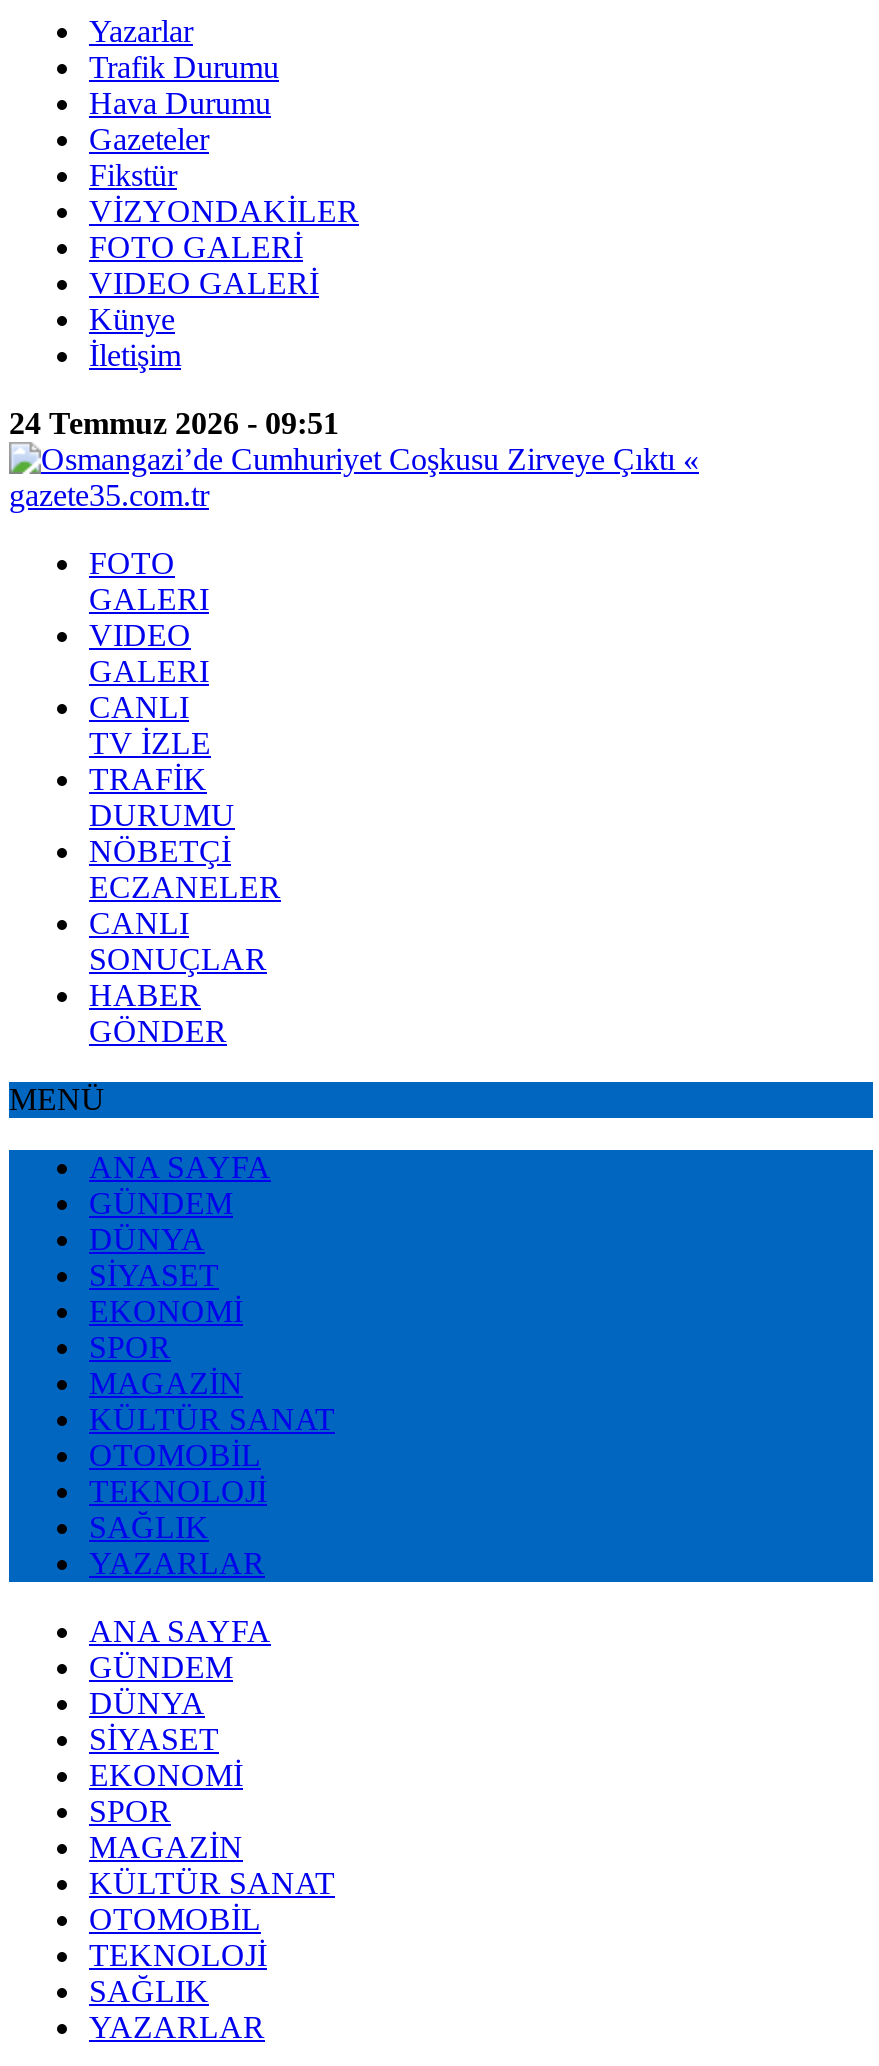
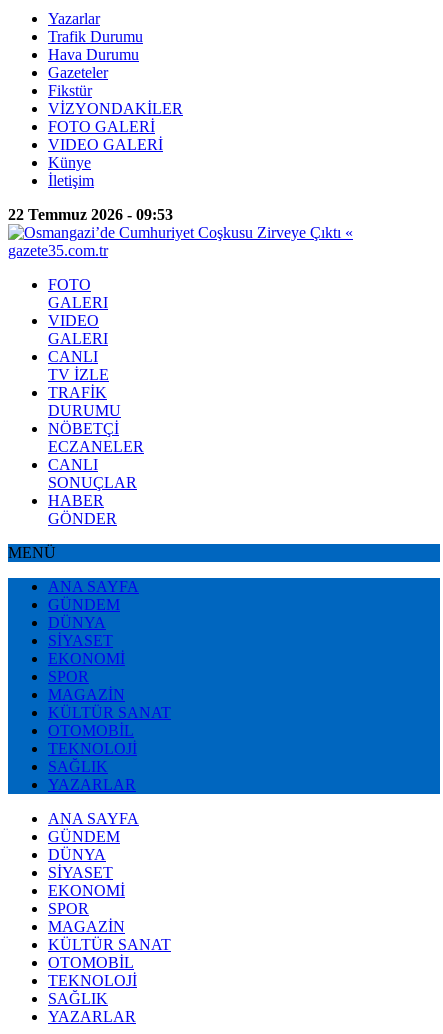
- 24 Temmuz 2026 - 09:51
+ 22 Temmuz 2026 - 09:53
